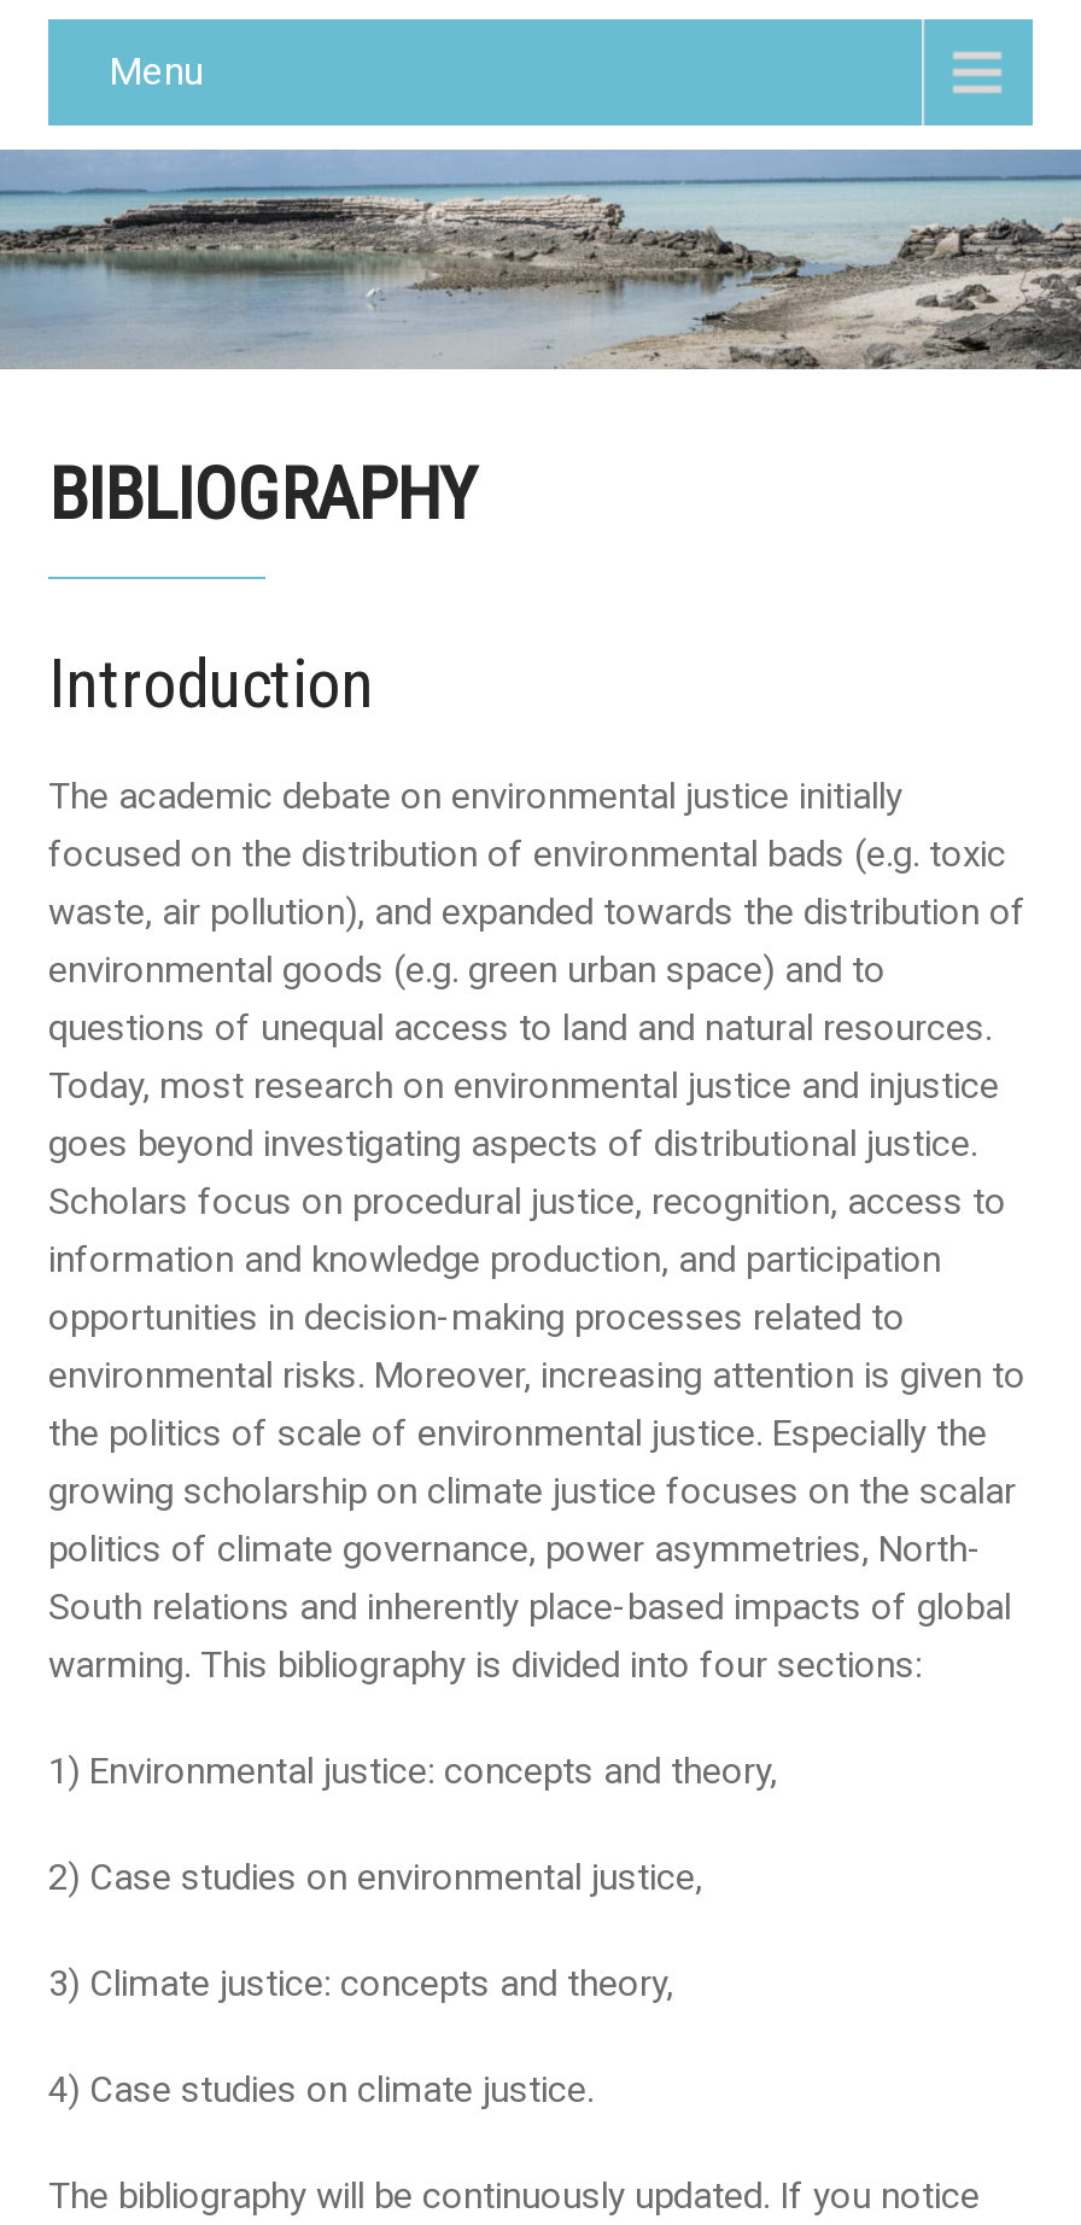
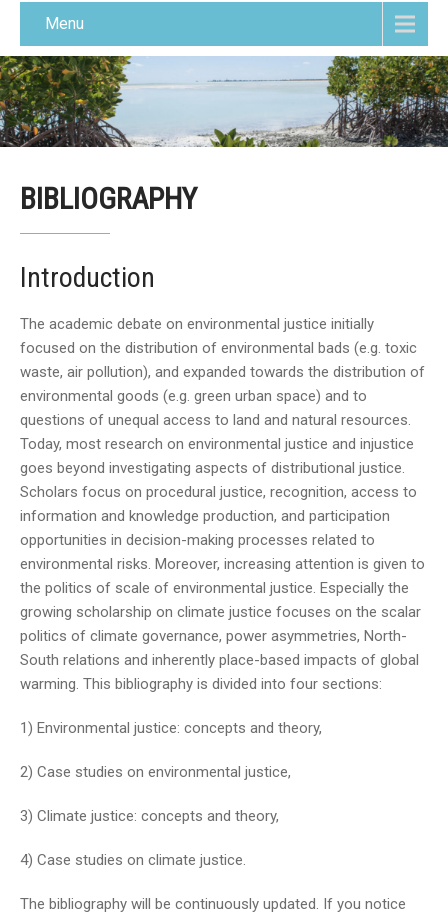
- [image]
+ [image]
